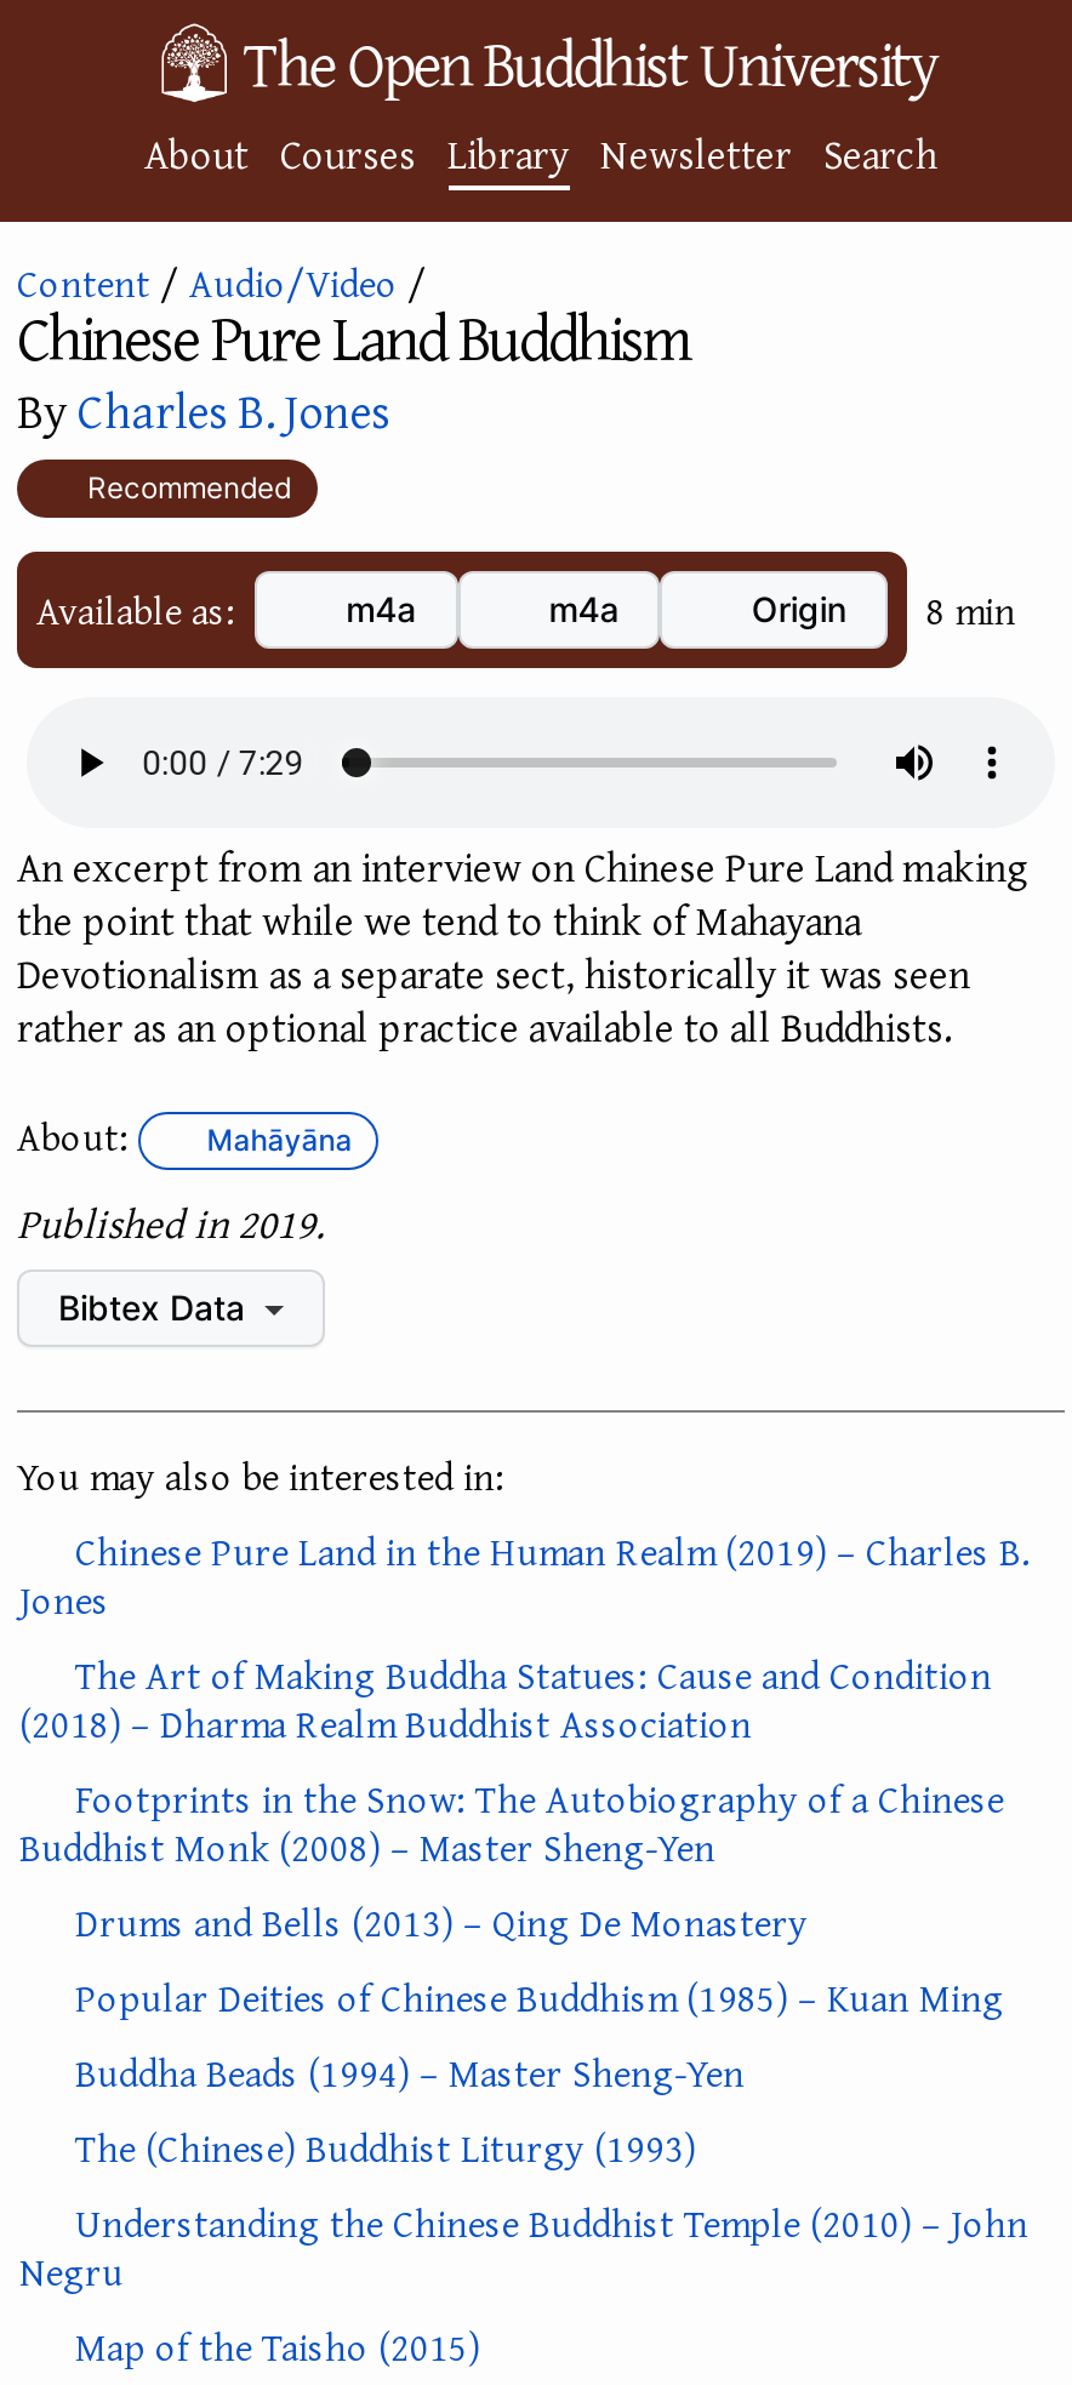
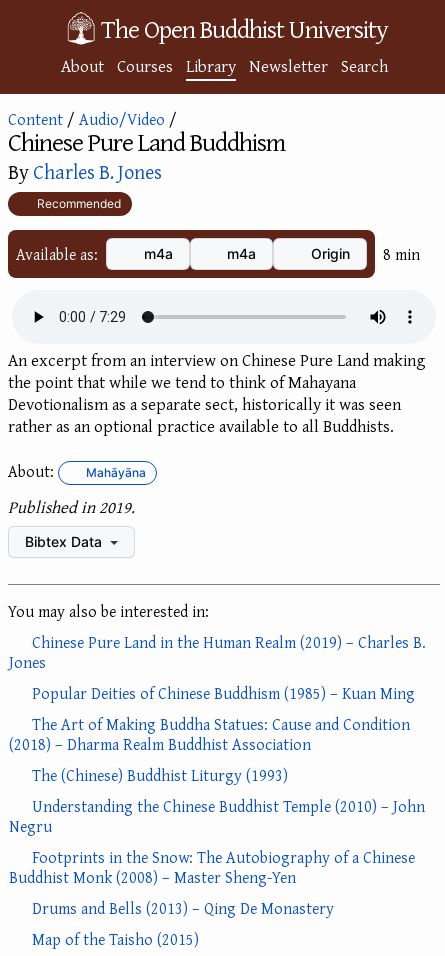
moved down: The Art of Making Buddha Statues: Cause and Condition | (2018) – Dharma Realm Buddhist Association

moved down: Footprints in the Snow: The Autobiography of a Chinese | Buddhist Monk (2008) – Master Sheng-Yen | Drums and Bells (2013) – Qing De Monastery

moved up: Popular Deities of Chinese Buddhism (1985) – Kuan Ming

- Buddha Beads (1994) – Master Sheng-Yen

moved up: The (Chinese) Buddhist Liturgy (1993) | Understanding the Chinese Buddhist Temple (2010) – John | Negru
